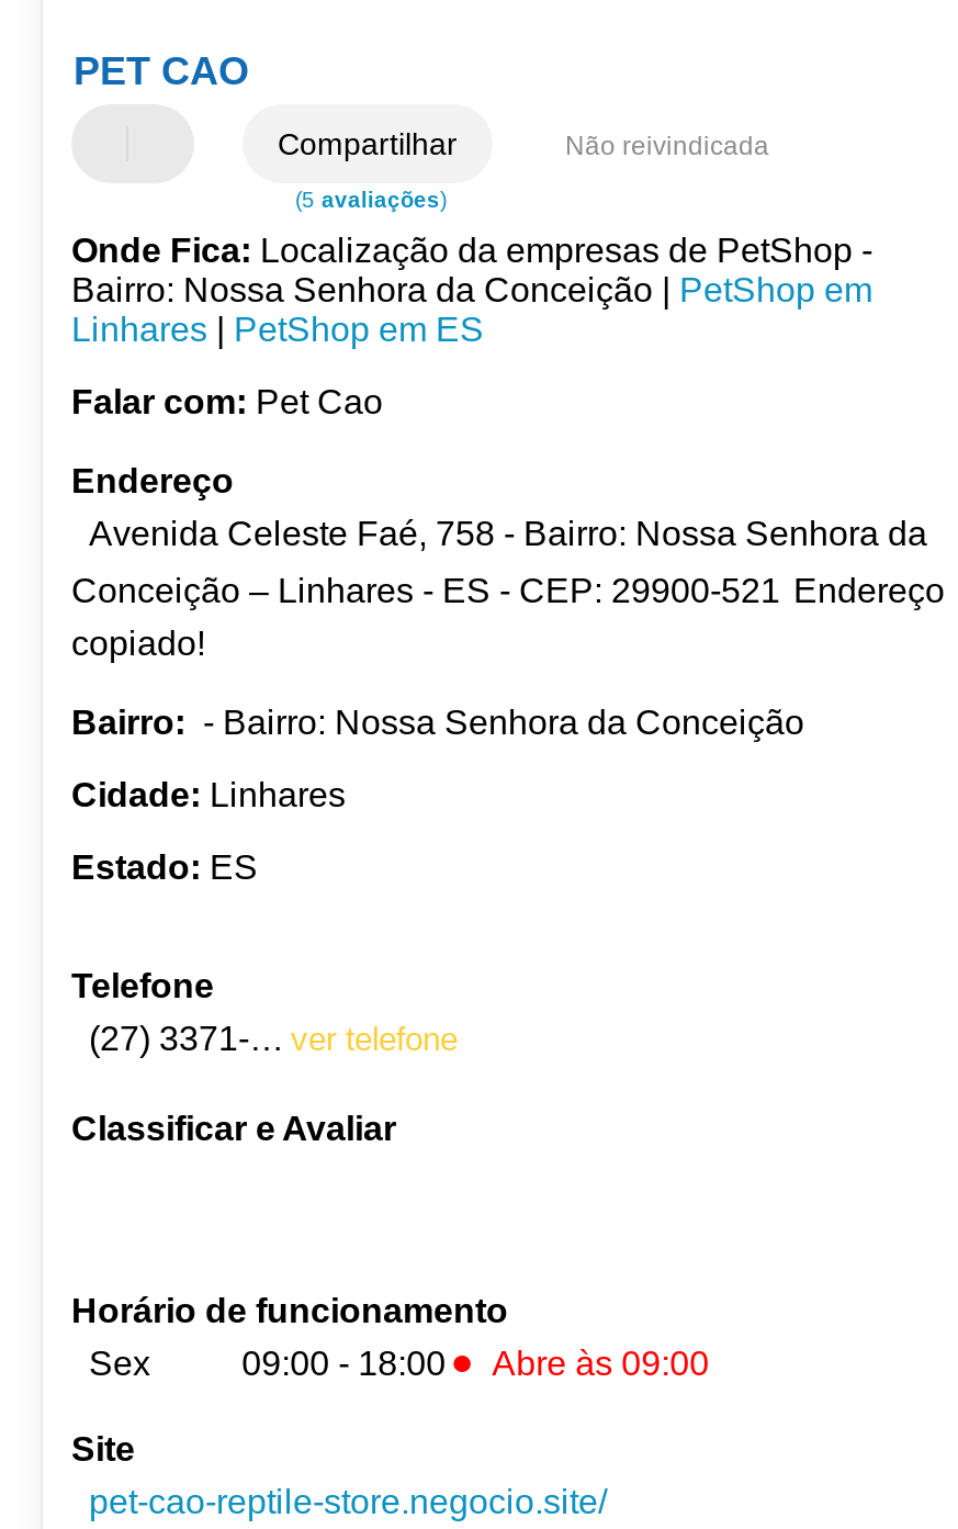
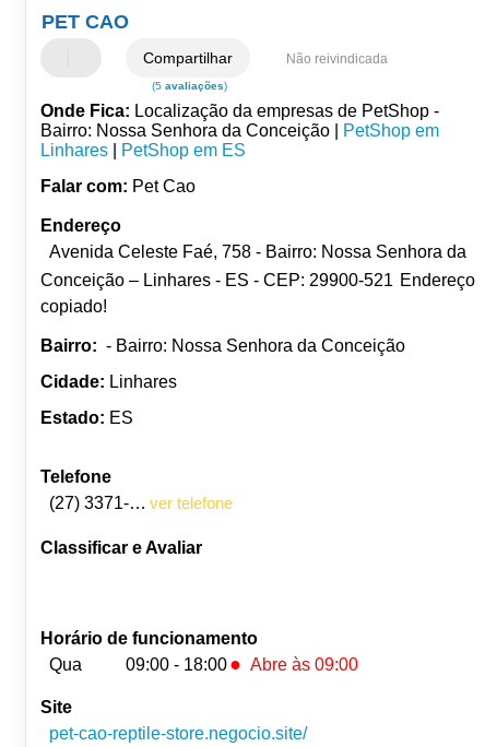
- Sex
+ Qua
